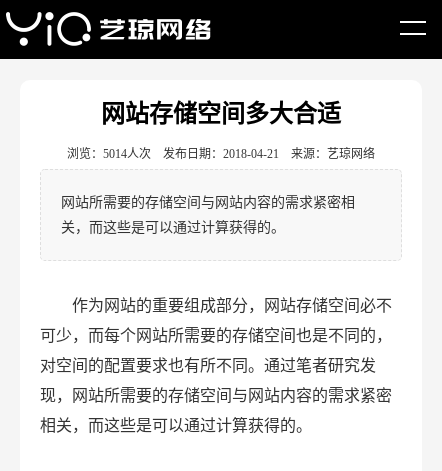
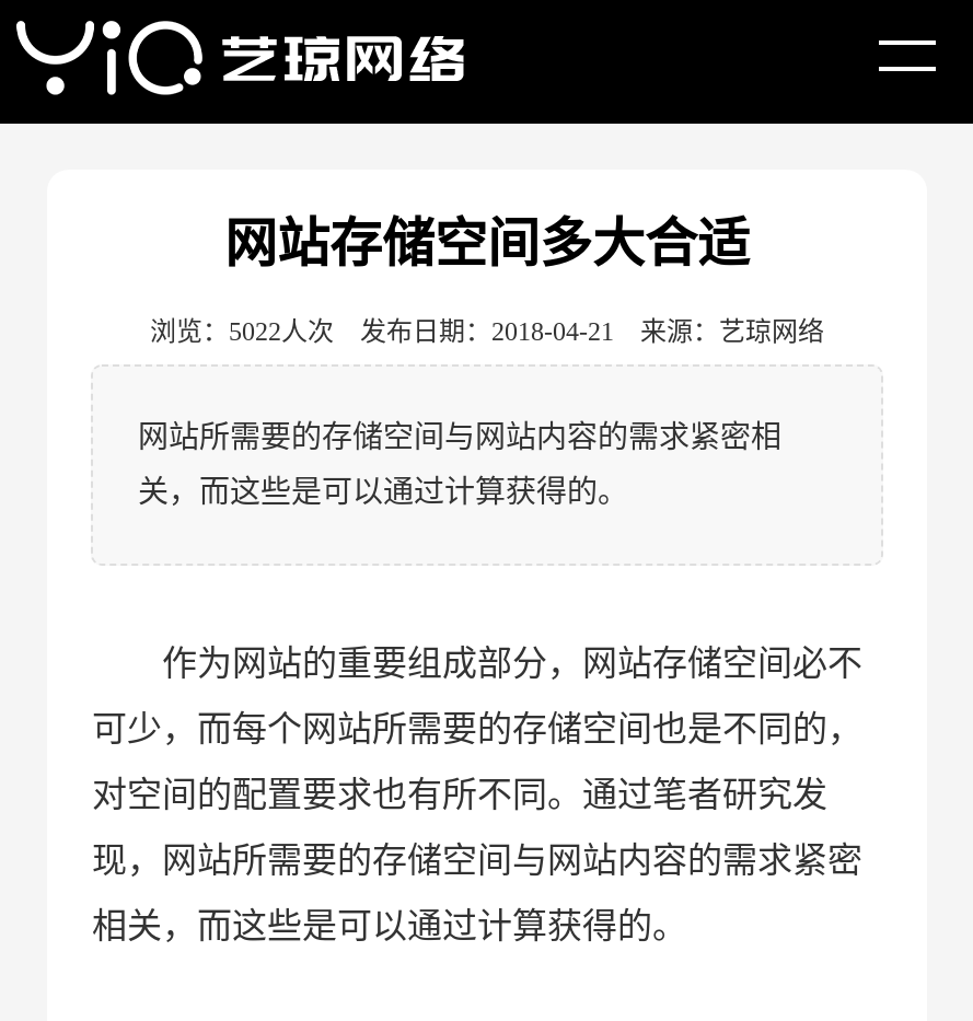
- 浏览：5014人次 发布日期：2018-04-21 来源：艺琼网络
+ 浏览：5022人次 发布日期：2018-04-21 来源：艺琼网络
